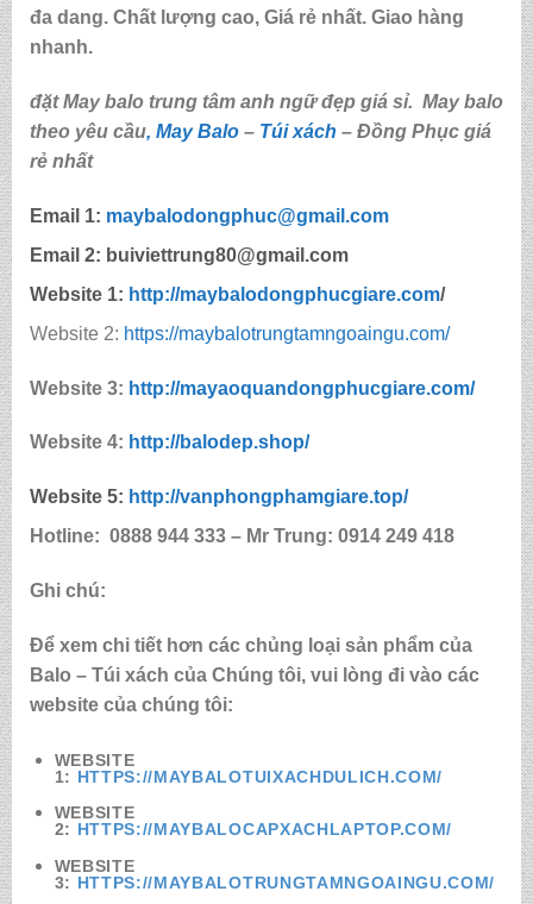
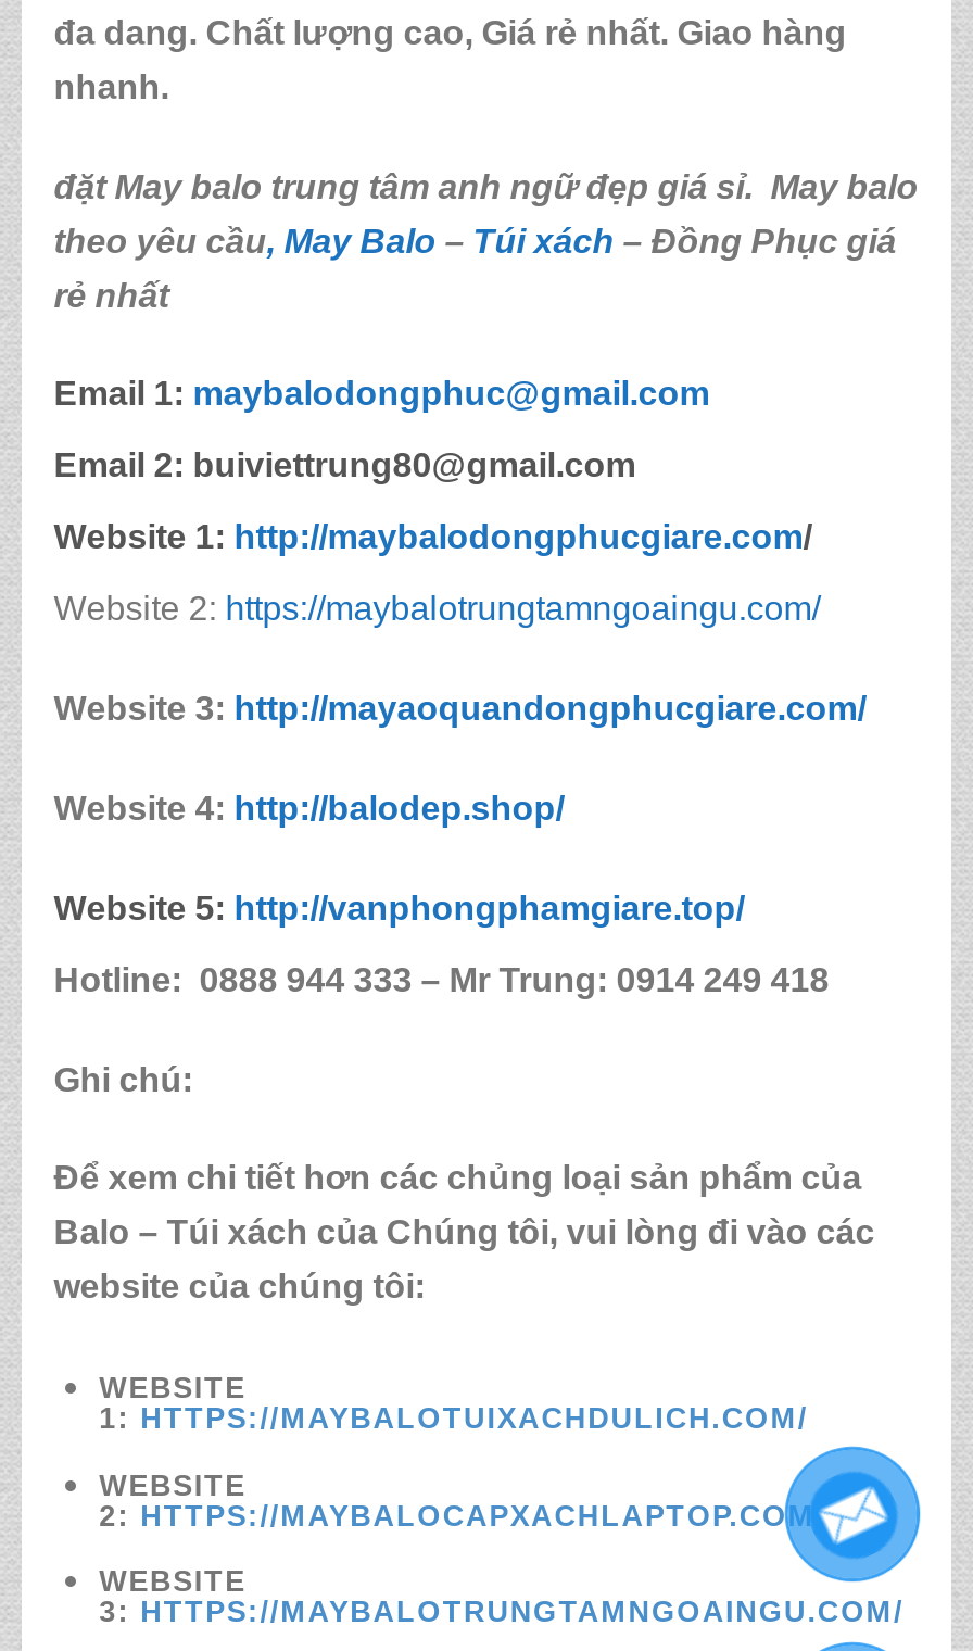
+ [image]
